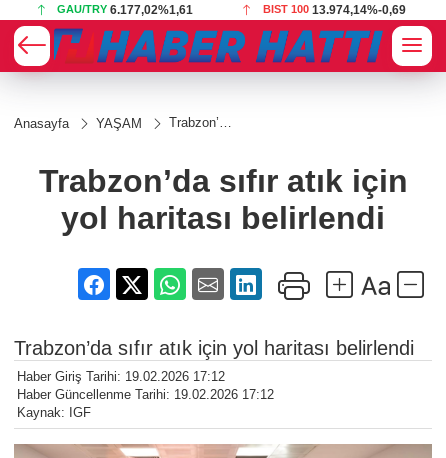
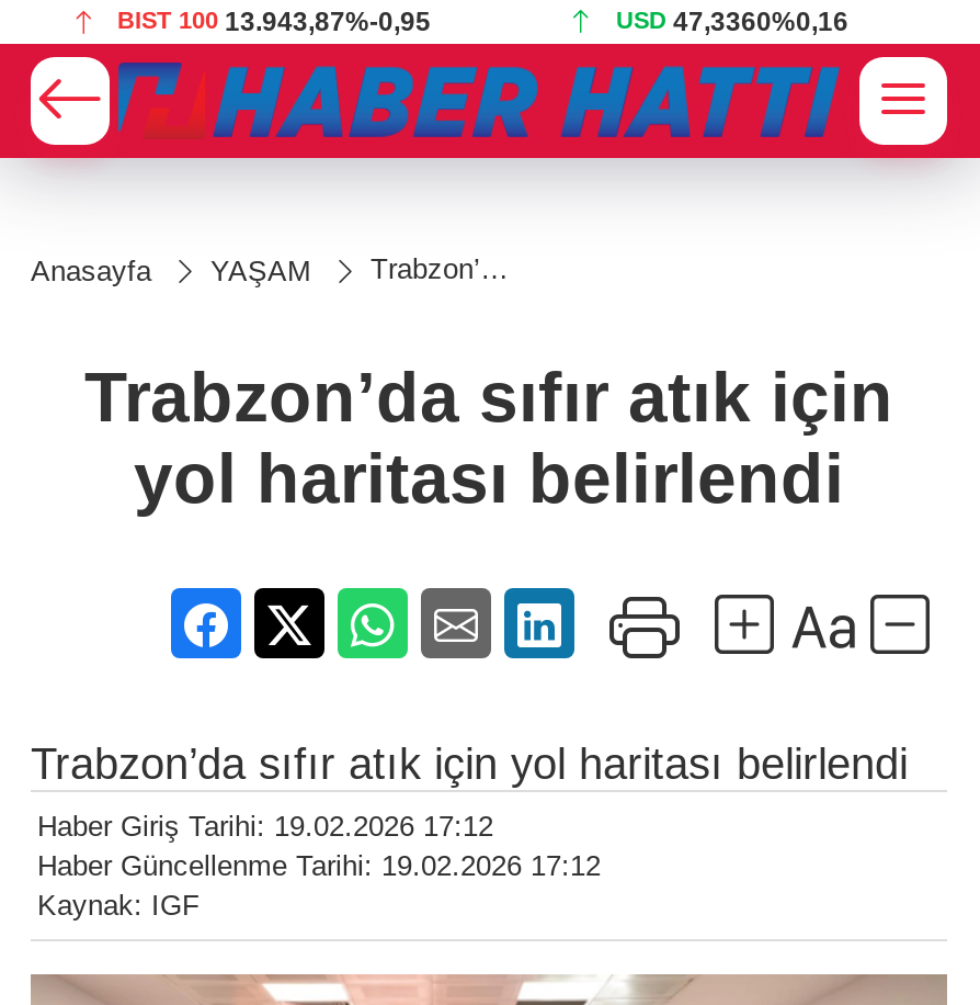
- GAU/TRY 6.177,02%1,61
- BIST 100 13.974,14%-0,69
+ BIST 100 13.943,87%-0,95
+ USD 47,3360%0,16
